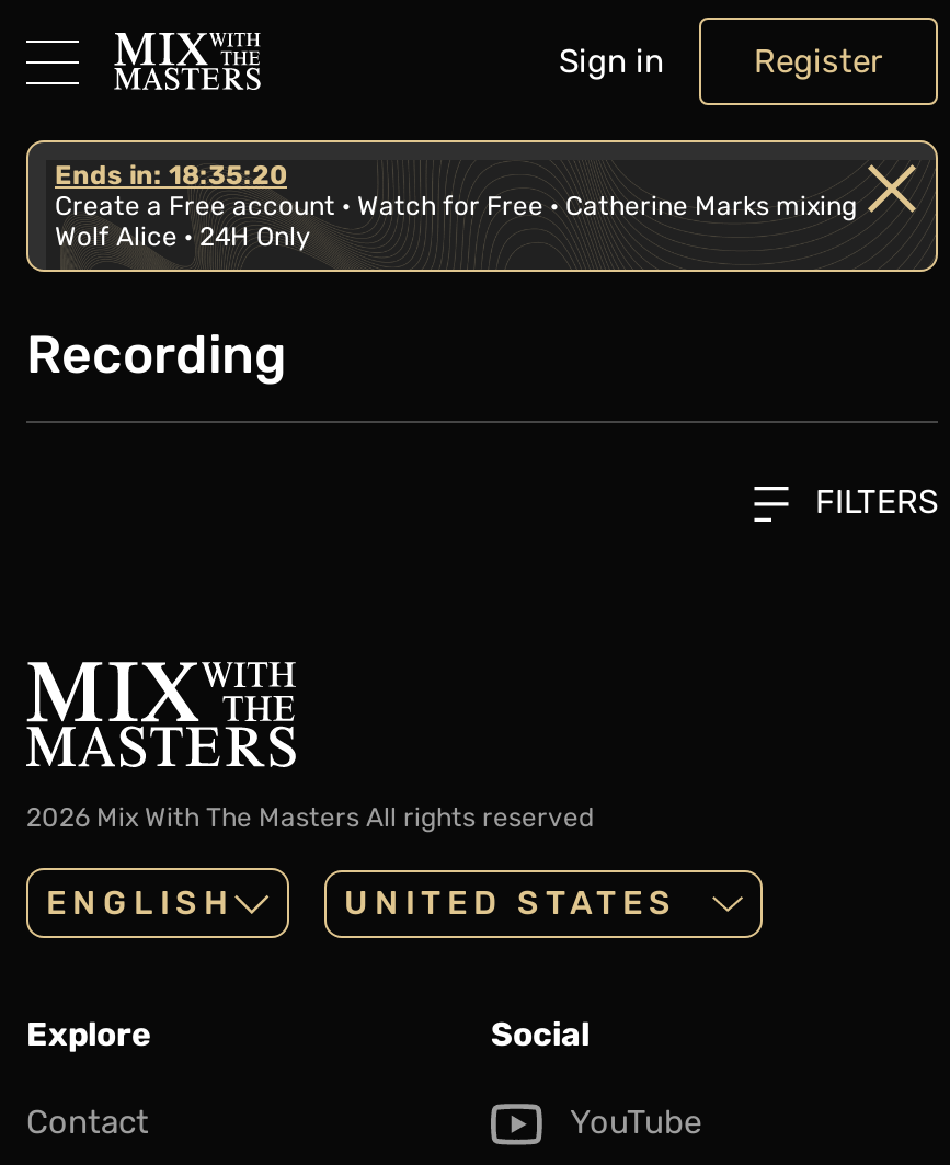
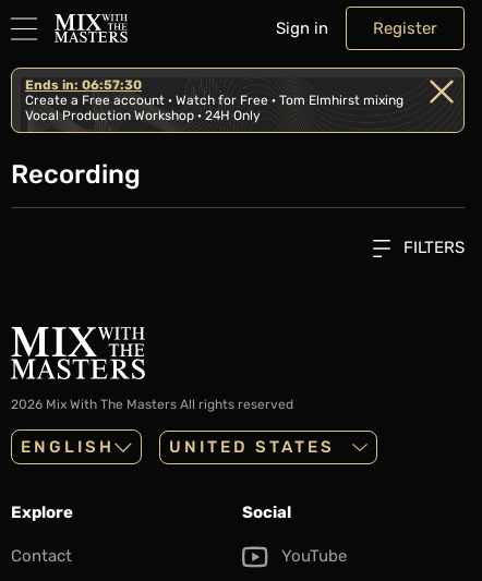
- Ends in: 18:35:20
- Create a Free account · Watch for Free · Catherine Marks mixing
- Wolf Alice · 24H Only
+ Ends in: 06:57:30
+ Create a Free account · Watch for Free · Tom Elmhirst mixing
+ Vocal Production Workshop · 24H Only
